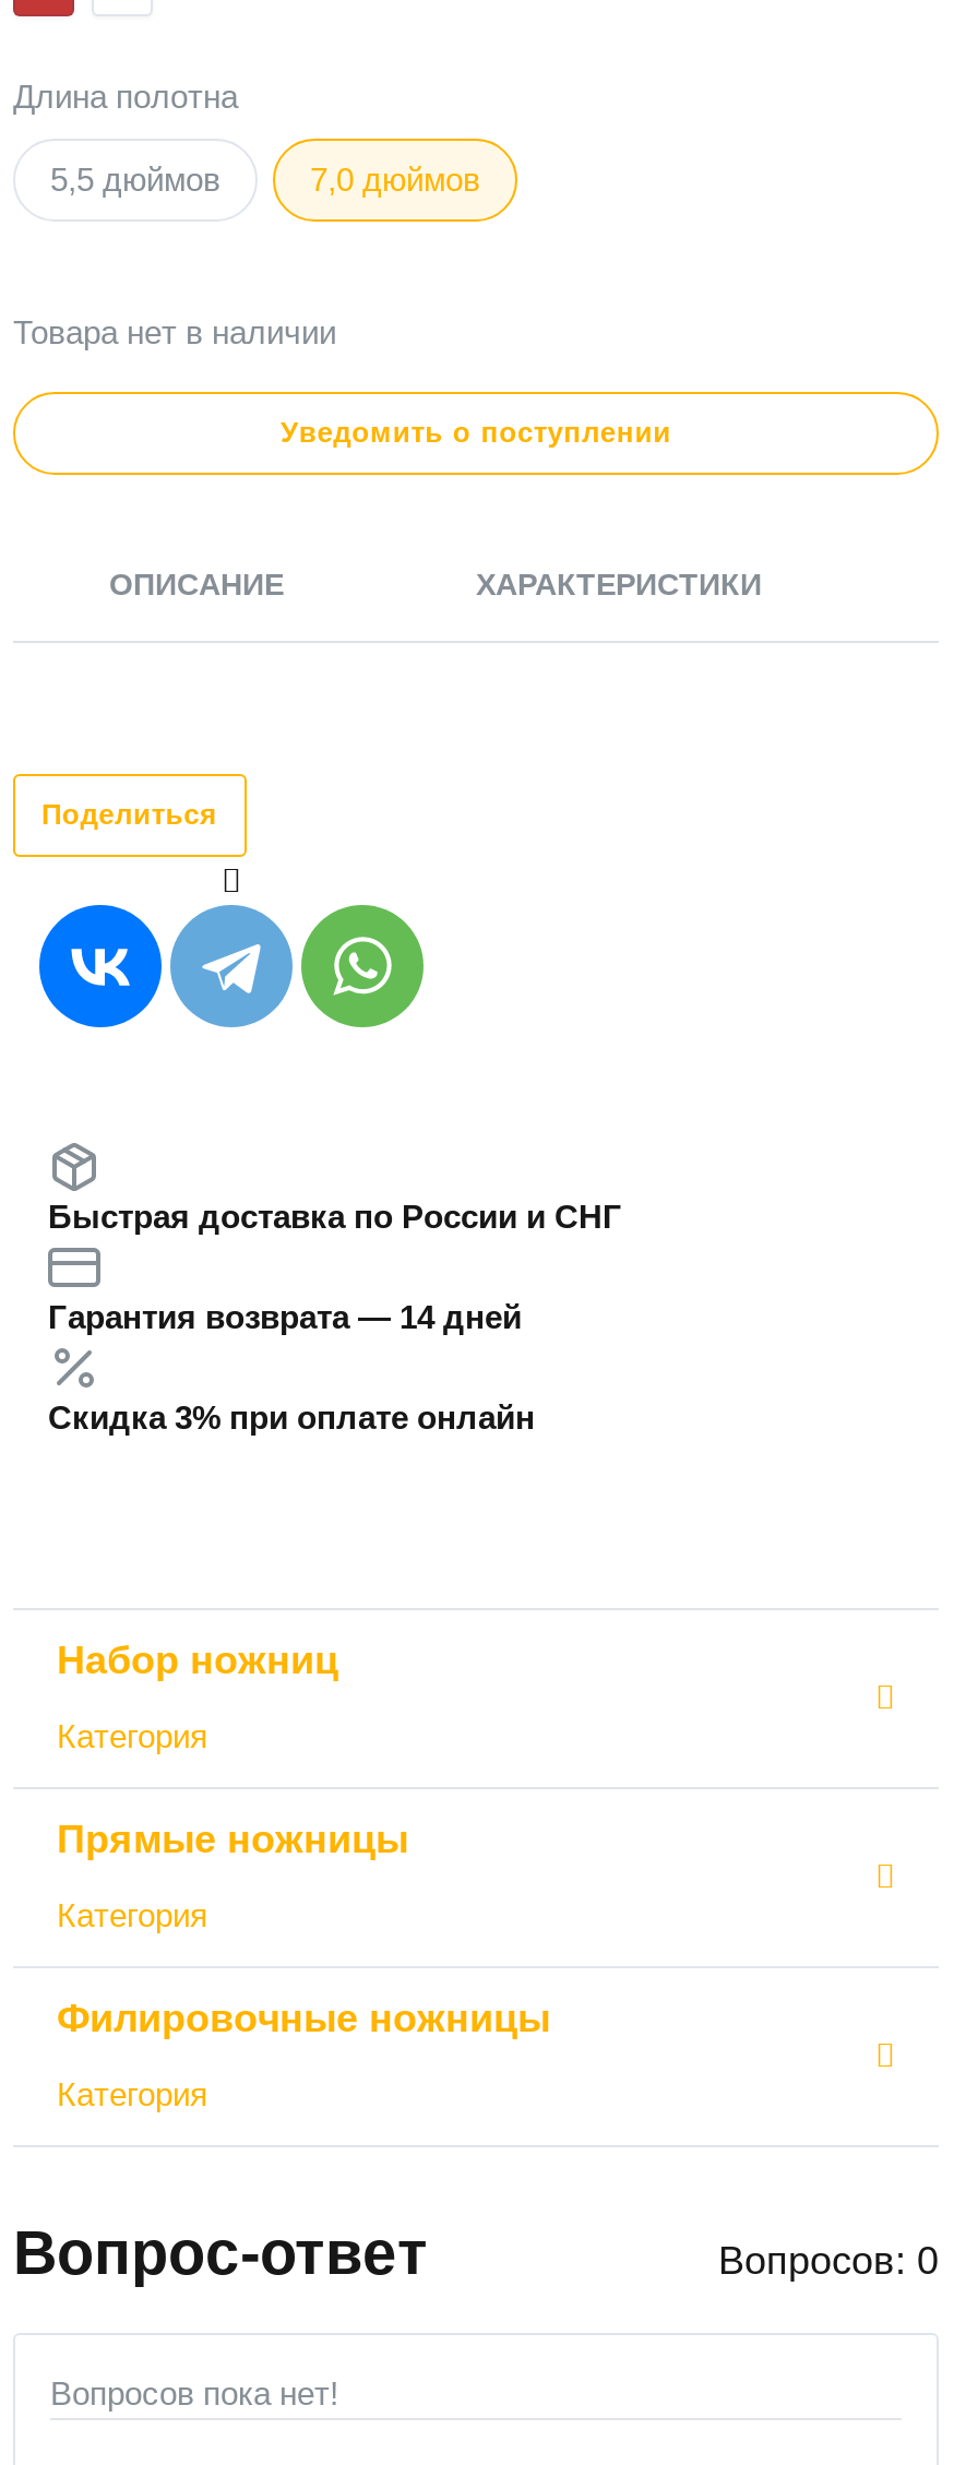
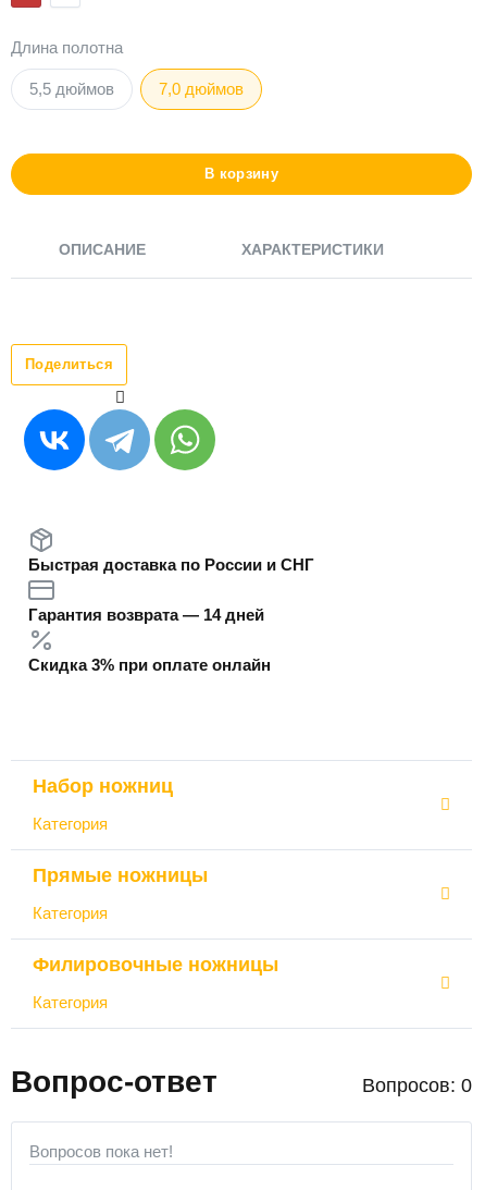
- Товара нет в наличии
- Уведомить о поступлении
+ В корзину
